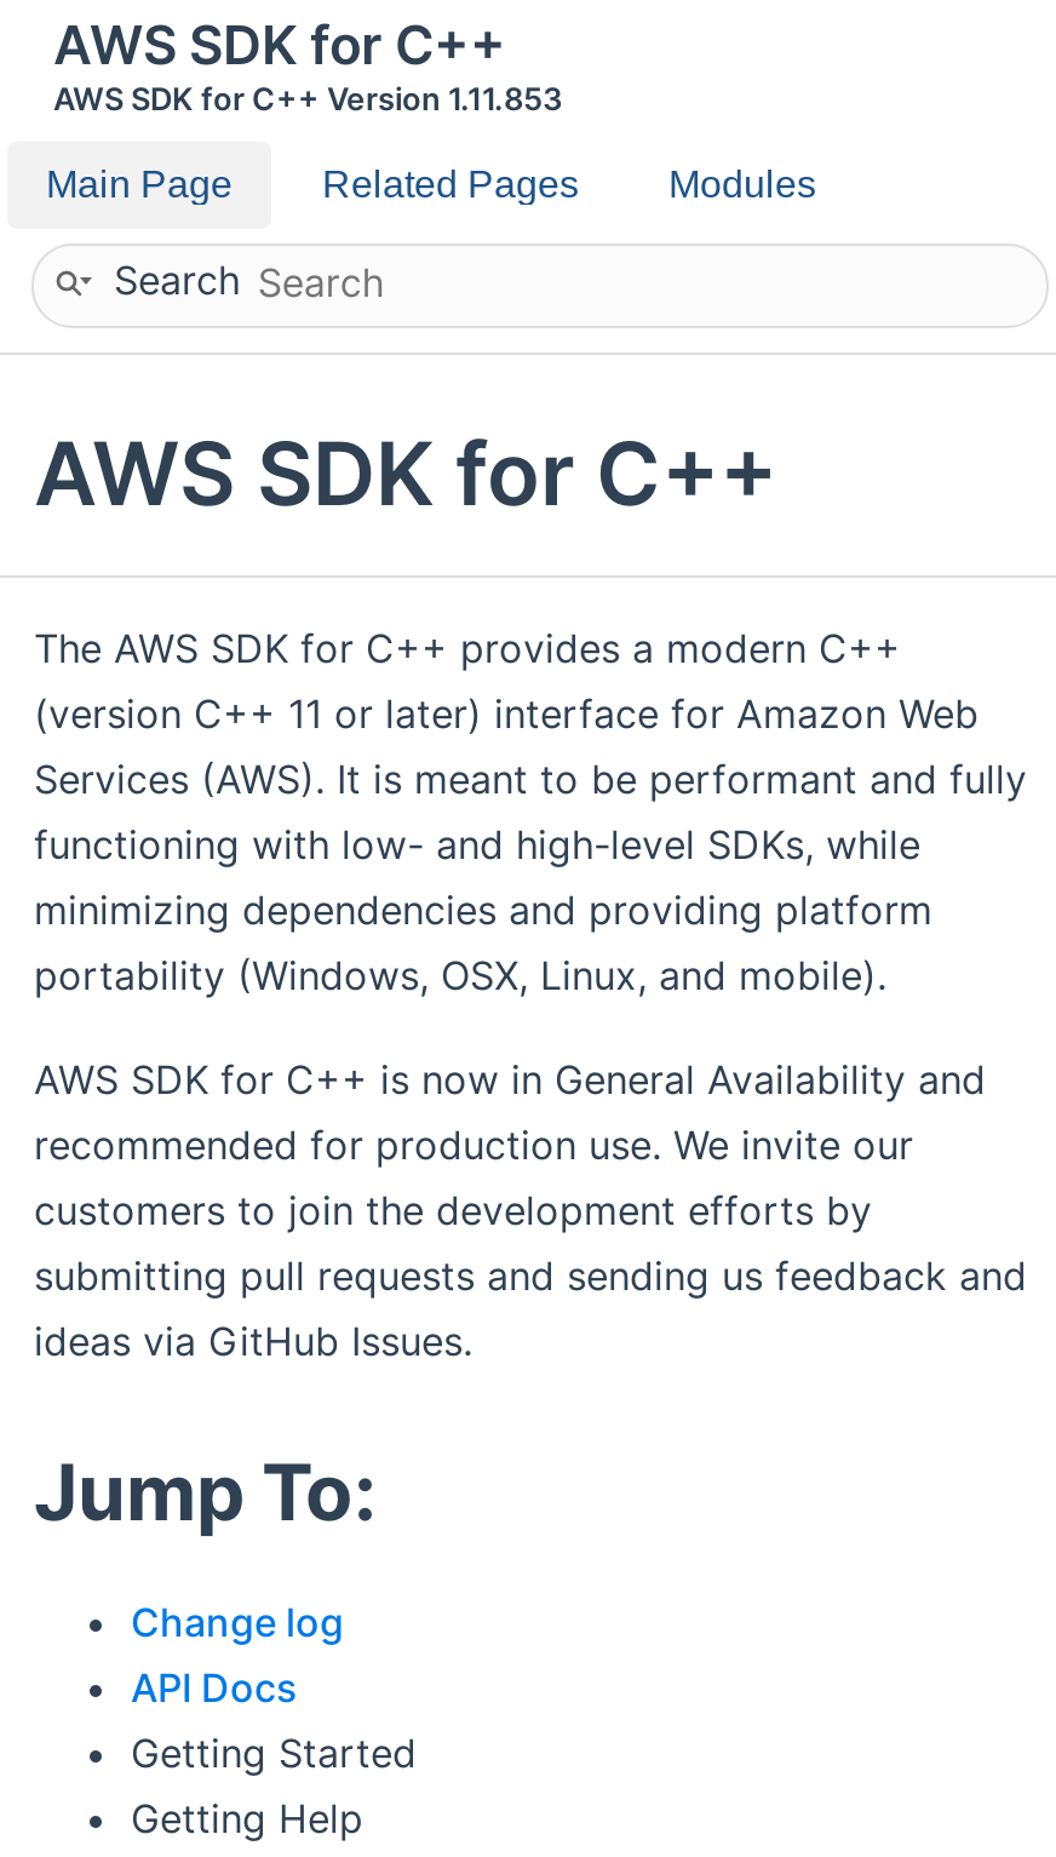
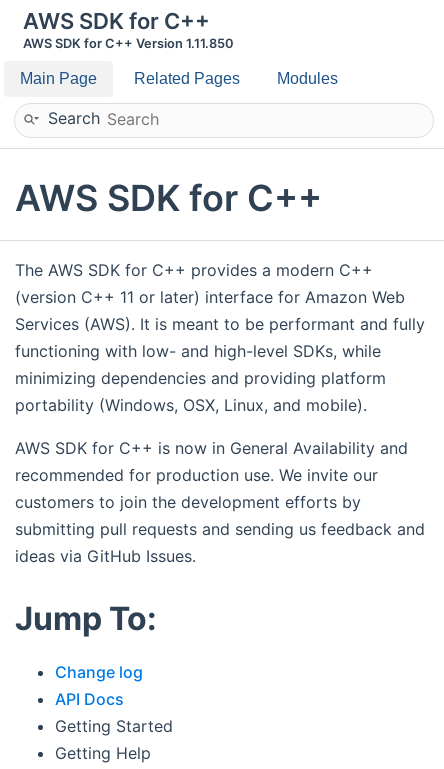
- AWS SDK for C++ Version 1.11.853
+ AWS SDK for C++ Version 1.11.850
